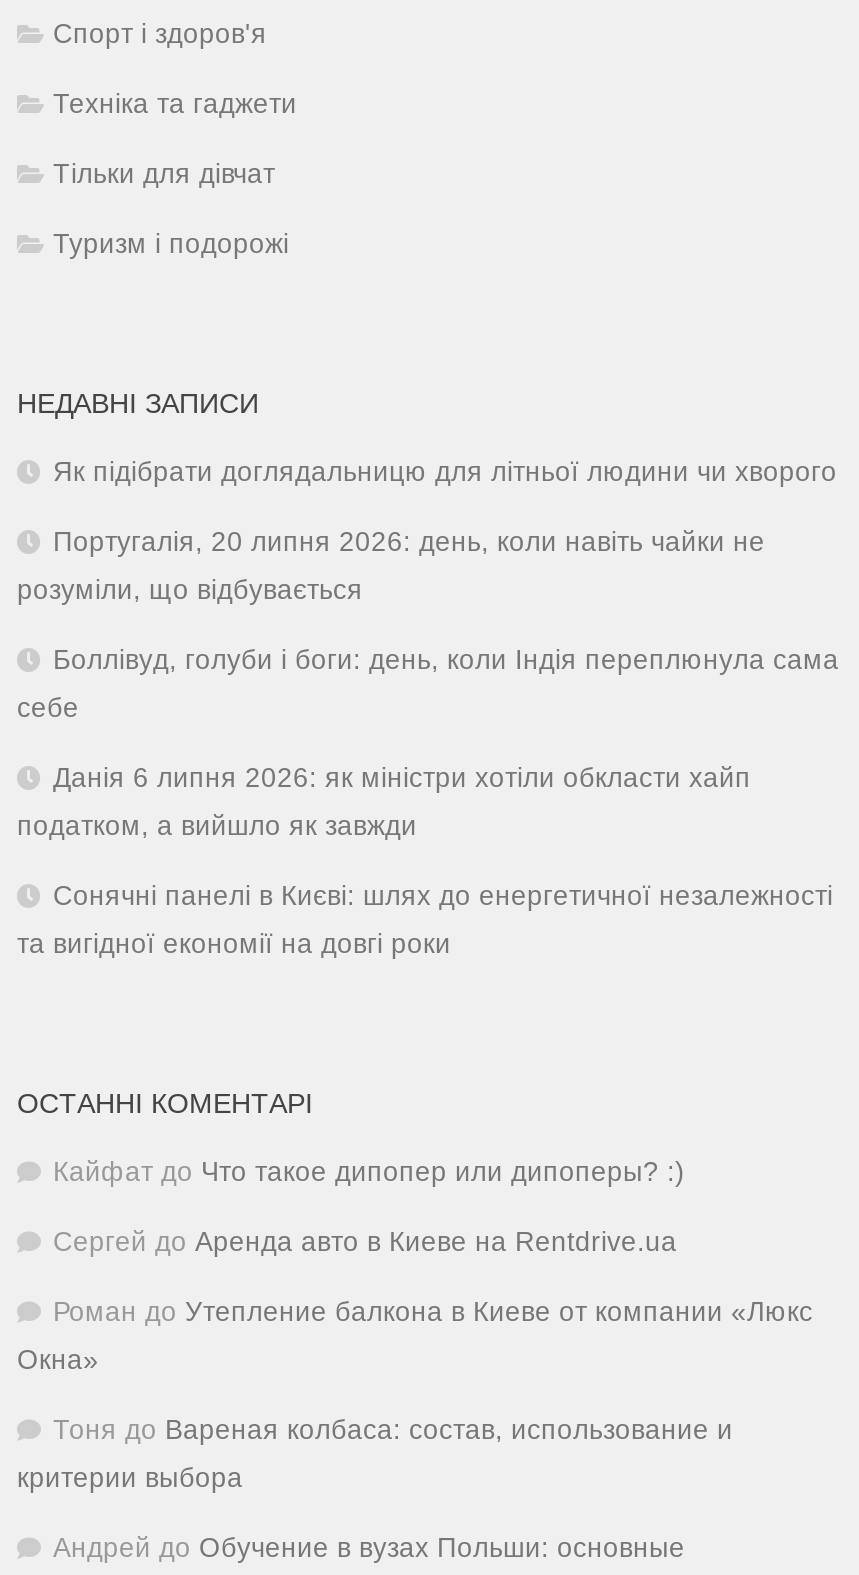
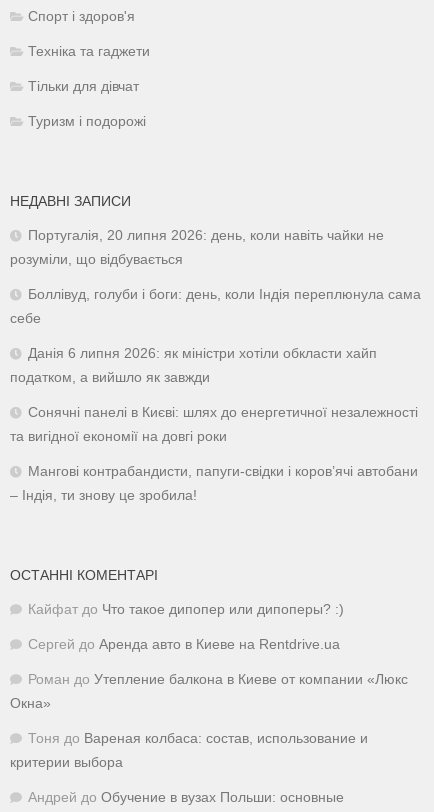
- Як підібрати доглядальницю для літньої людини чи хворого

moved up: Португалія, 20 липня 2026: день, коли навіть чайки не | розуміли, що відбувається | Боллівуд, голуби і боги: день, коли Індія переплюнула сама | себе | Данія 6 липня 2026: як міністри хотіли обкласти хайп | податком, а вийшло як завжди | Сонячні панелі в Києві: шлях до енергетичної незалежності | та вигідної економії на довгі роки

+ Мангові контрабандисти, папуги-свідки і коров’ячі автобани
+ – Індія, ти знову це зробила!
